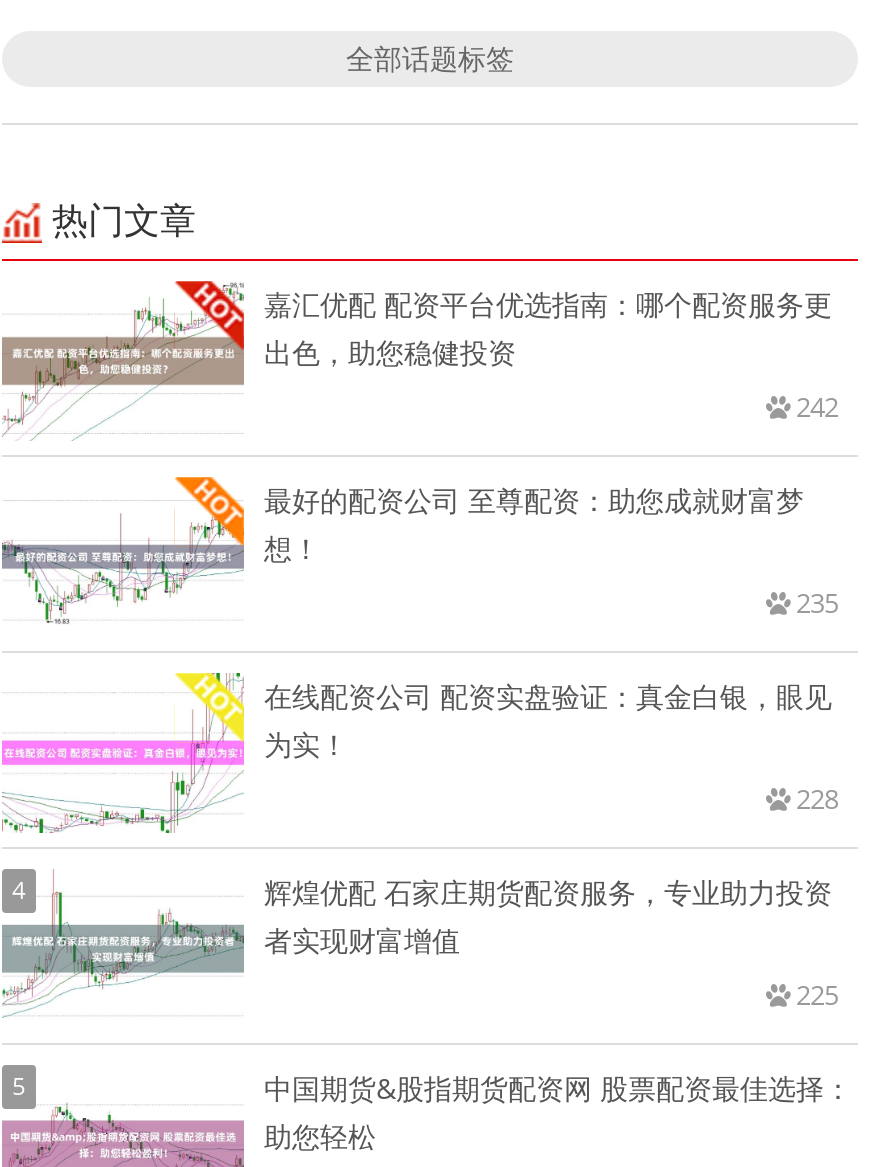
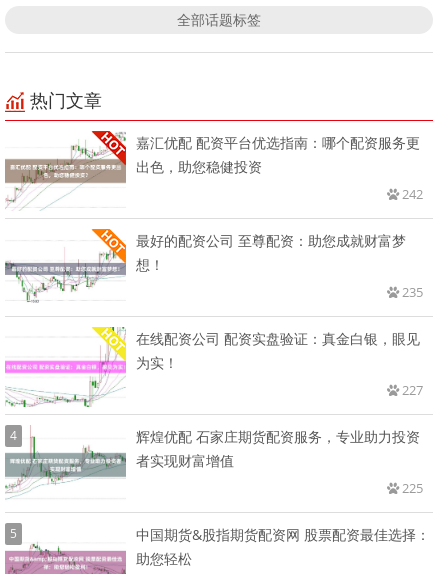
- 228
+ 227
